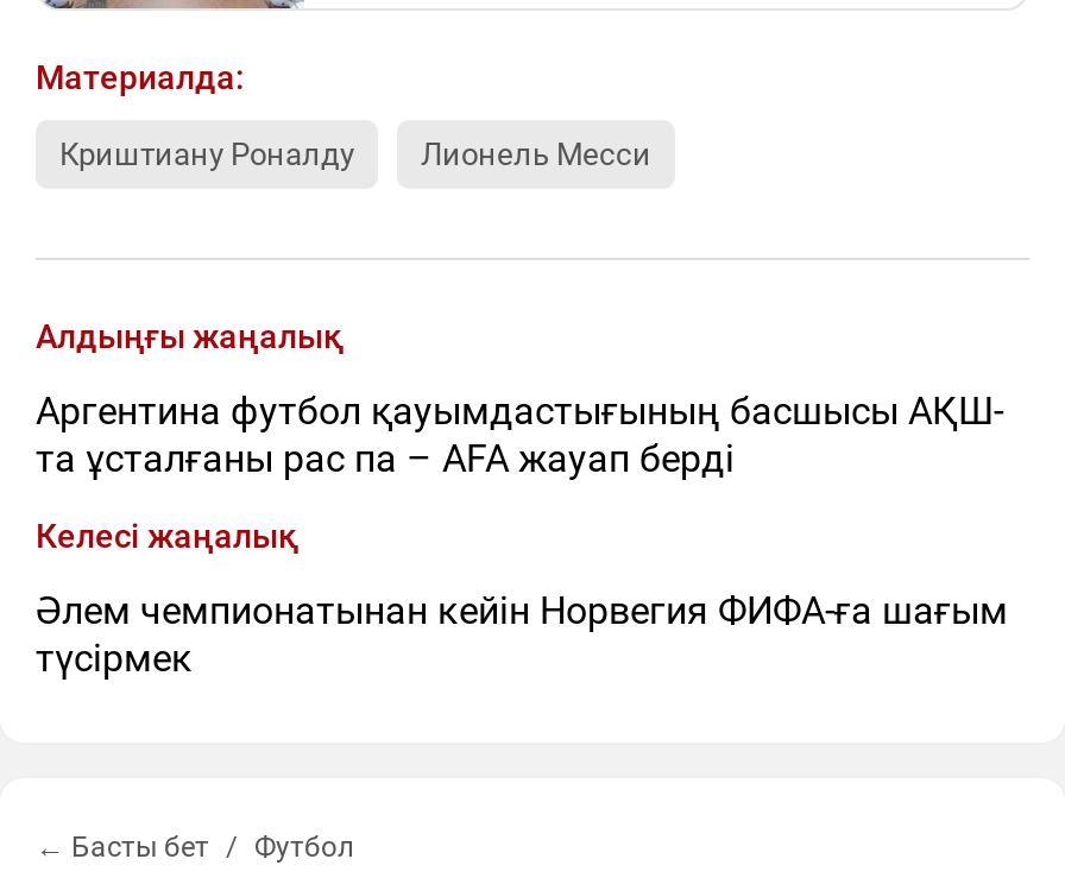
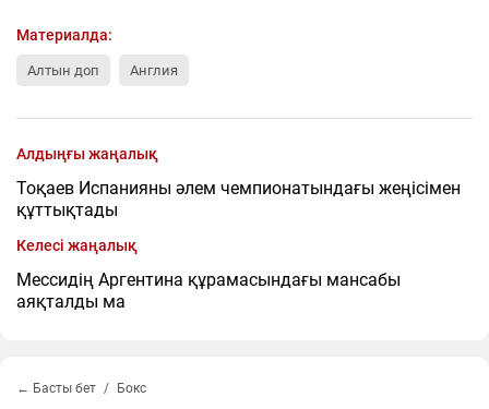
- Криштиану Роналду
- Лионель Месси
+ Алтын доп
+ Англия

- Аргентина футбол қауымдастығының басшысы АҚШ-
- та ұсталғаны рас па – AFA жауап берді
+ Тоқаев Испанияны әлем чемпионатындағы жеңісімен
+ құттықтады

- Әлем чемпионатынан кейін Норвегия ФИФА-ға шағым
- түсірмек
+ Мессидің Аргентина құрамасындағы мансабы
+ аяқталды ма

- Футбол
+ Бокс
